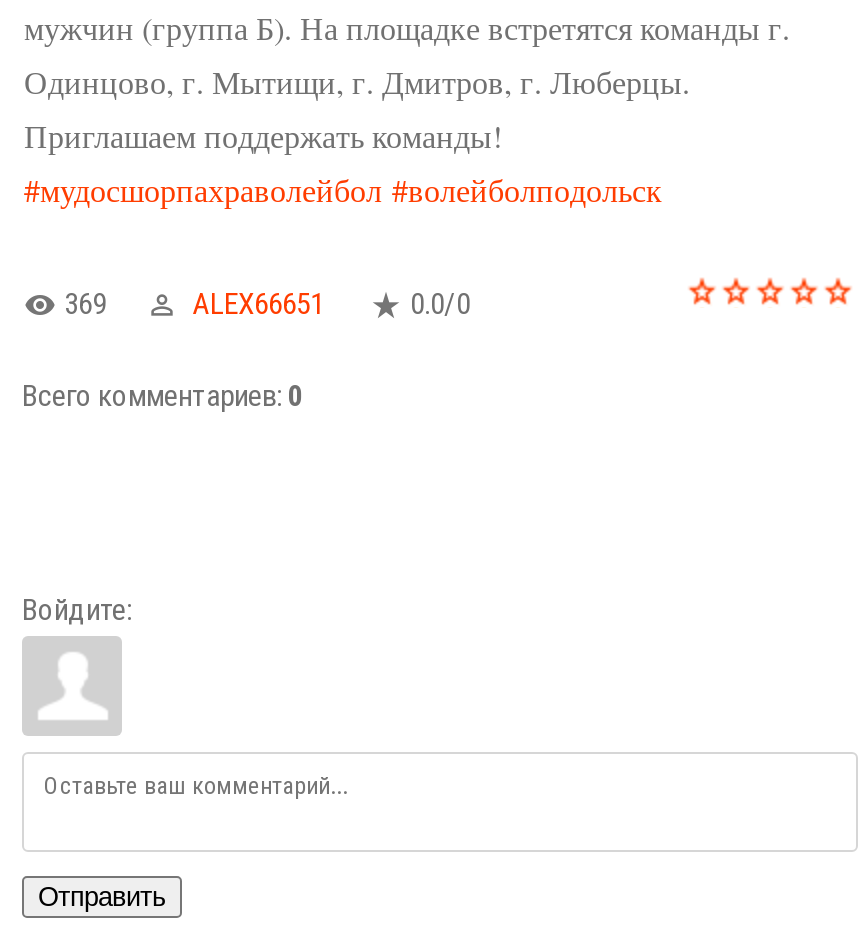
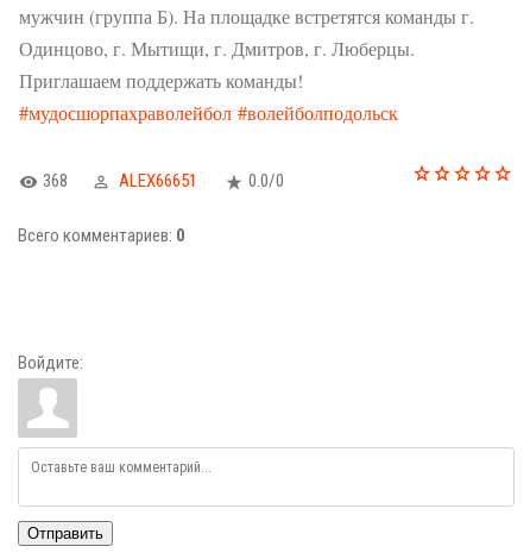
- 369
+ 368
